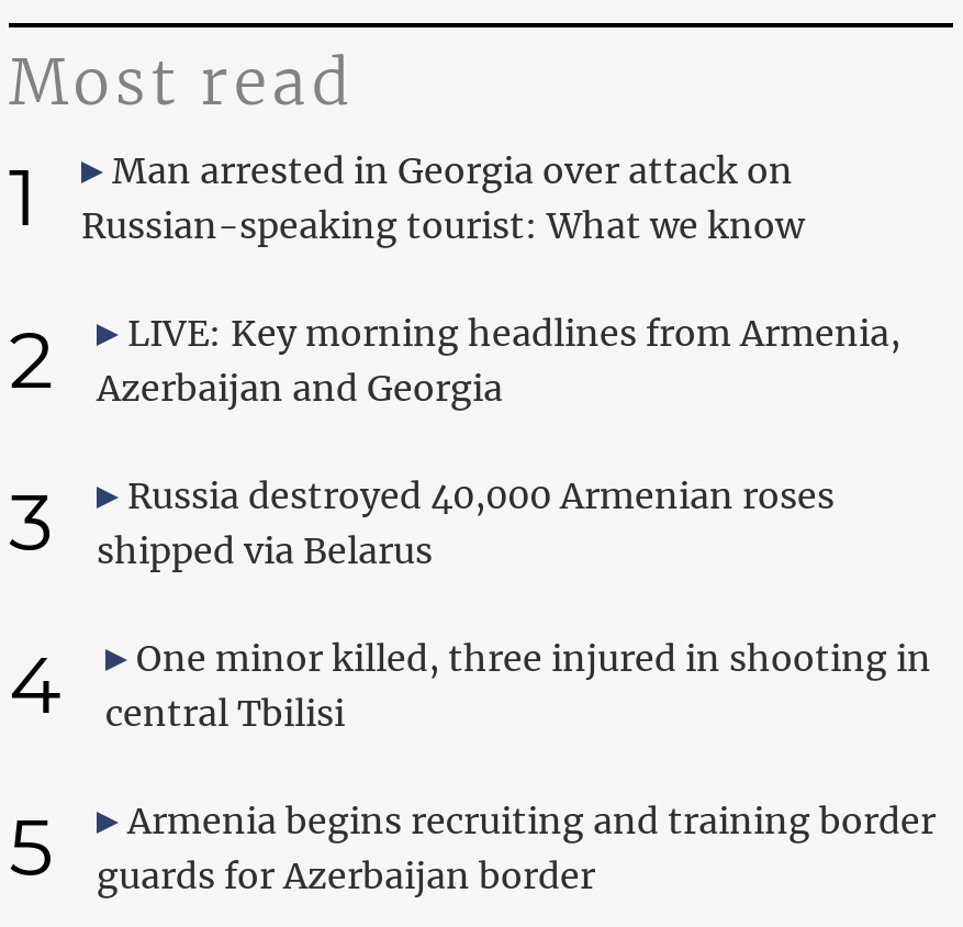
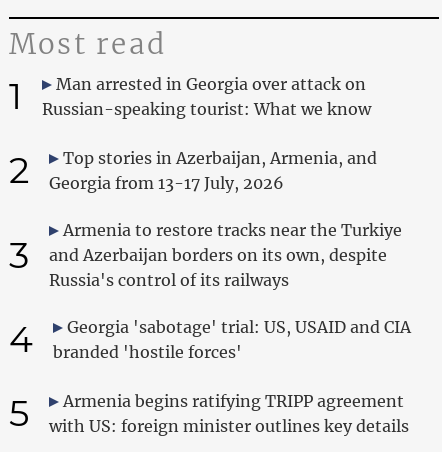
- LIVE: Key morning headlines from Armenia,
- Azerbaijan and Georgia
+ Top stories in Azerbaijan, Armenia, and
+ Georgia from 13-17 July, 2026

- Russia destroyed 40,000 Armenian roses
- shipped via Belarus
+ Armenia to restore tracks near the Turkiye
+ and Azerbaijan borders on its own, despite
+ Russia's control of its railways

- One minor killed, three injured in shooting in
- central Tbilisi
+ Georgia 'sabotage' trial: US, USAID and CIA
+ branded 'hostile forces'

- Armenia begins recruiting and training border
- guards for Azerbaijan border
+ Armenia begins ratifying TRIPP agreement
+ with US: foreign minister outlines key details
